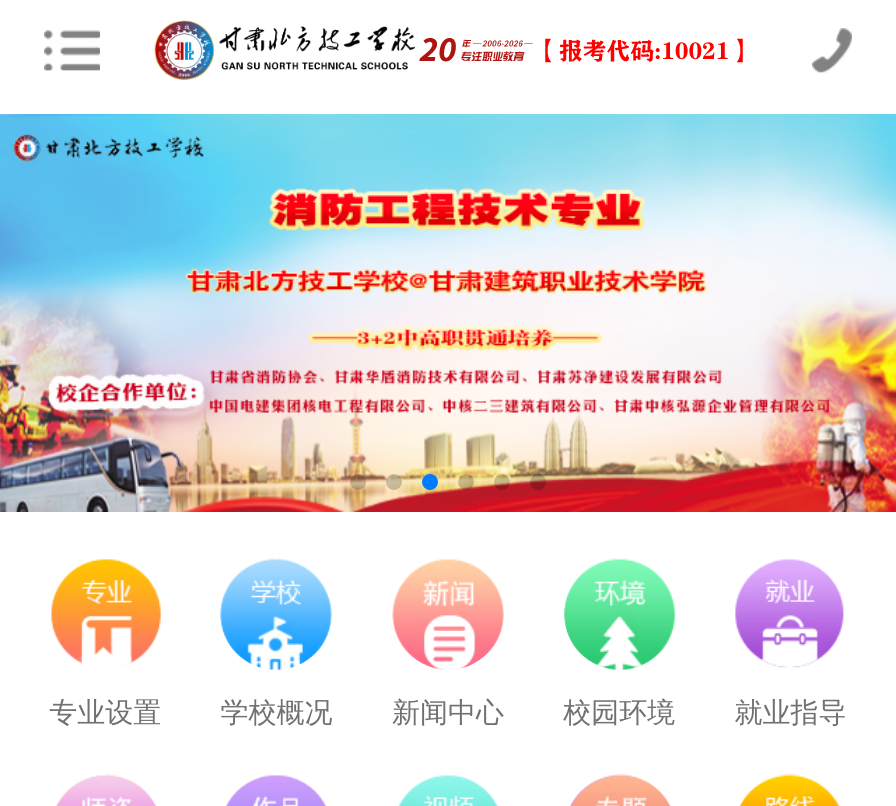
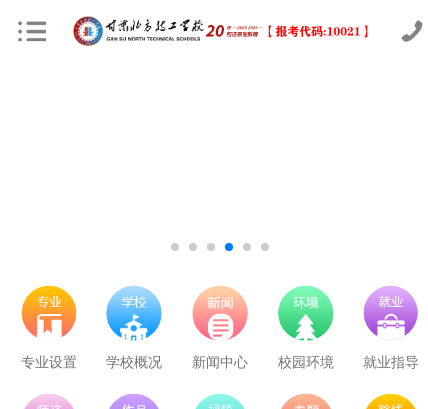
- [image]
